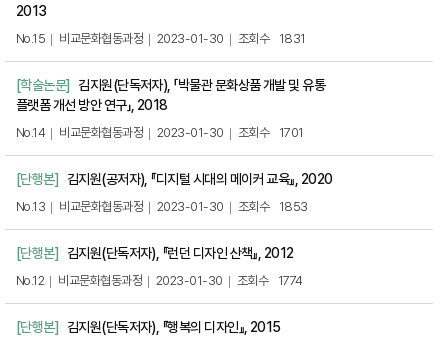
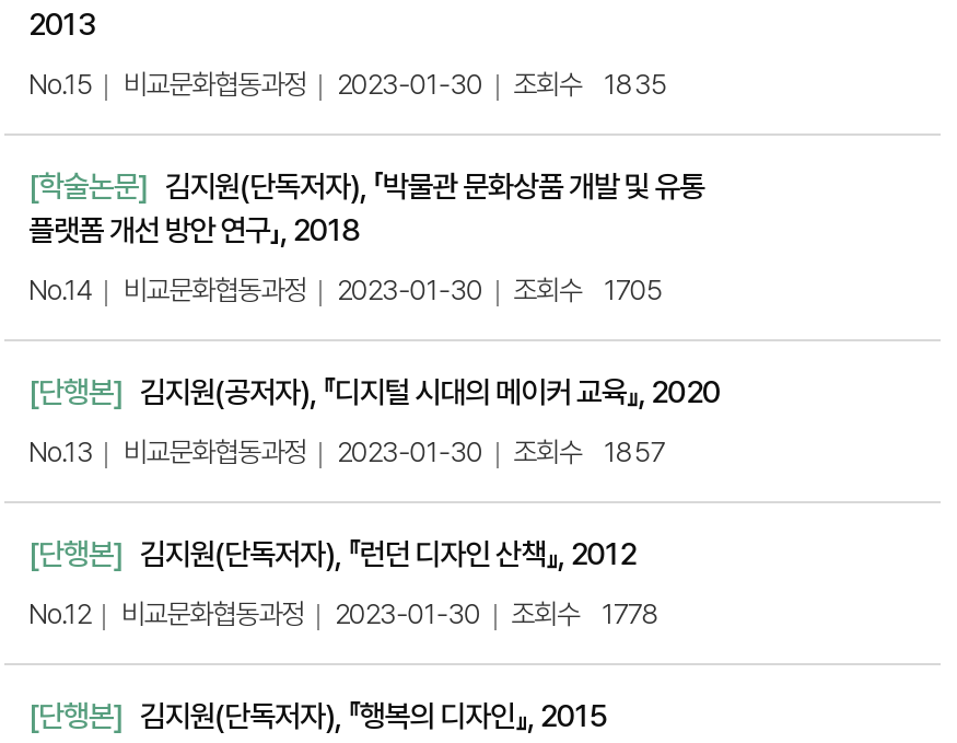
- No.15 비교문화협동과정 2023-01-30 조회수 1831
+ No.15 비교문화협동과정 2023-01-30 조회수 1835

- No.14 비교문화협동과정 2023-01-30 조회수 1701
+ No.14 비교문화협동과정 2023-01-30 조회수 1705

- No.13 비교문화협동과정 2023-01-30 조회수 1853
+ No.13 비교문화협동과정 2023-01-30 조회수 1857

- No.12 비교문화협동과정 2023-01-30 조회수 1774
+ No.12 비교문화협동과정 2023-01-30 조회수 1778
